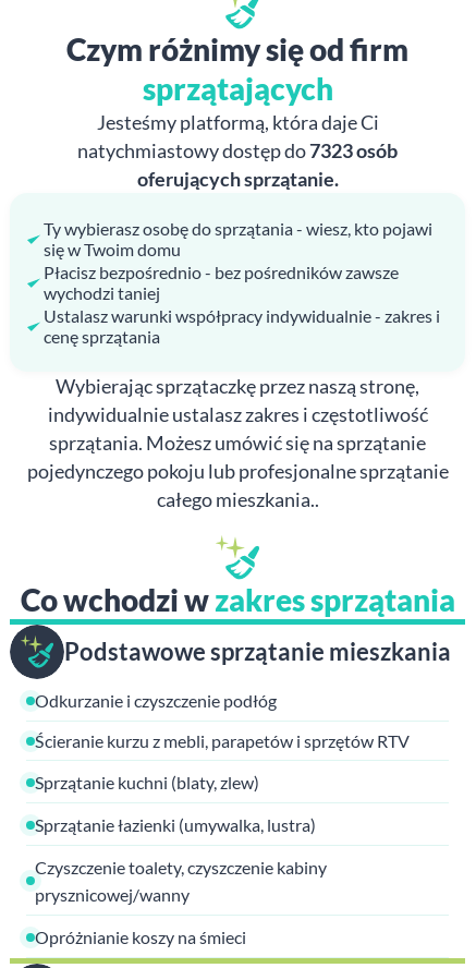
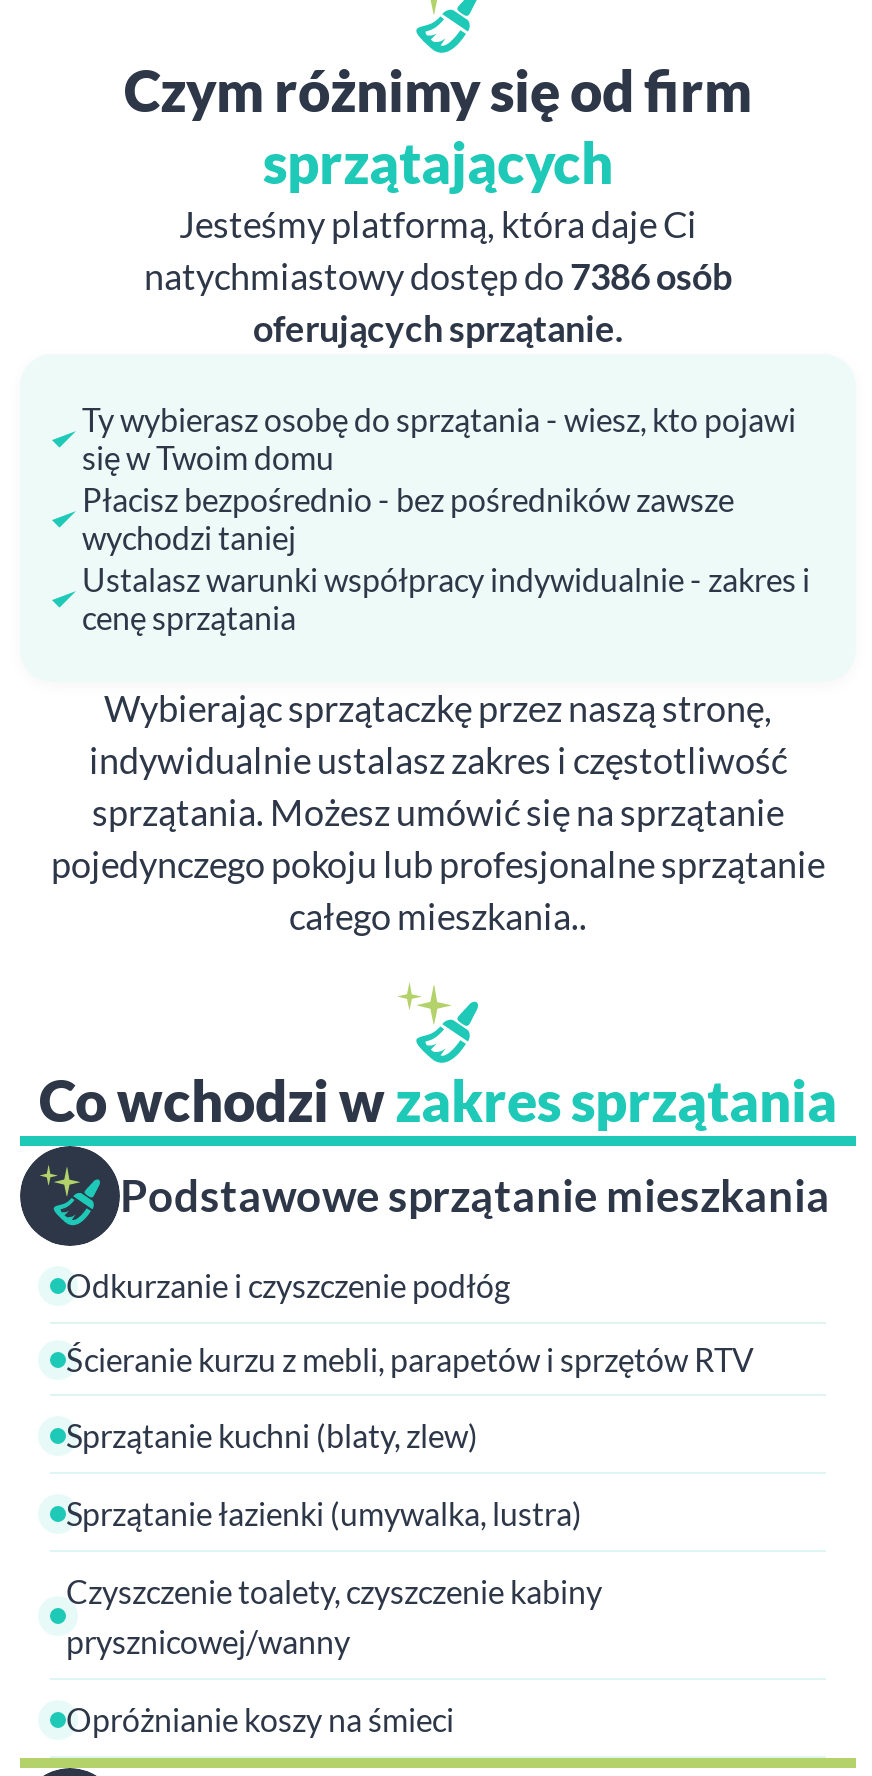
- natychmiastowy dostęp do 7323 osób
+ natychmiastowy dostęp do 7386 osób
